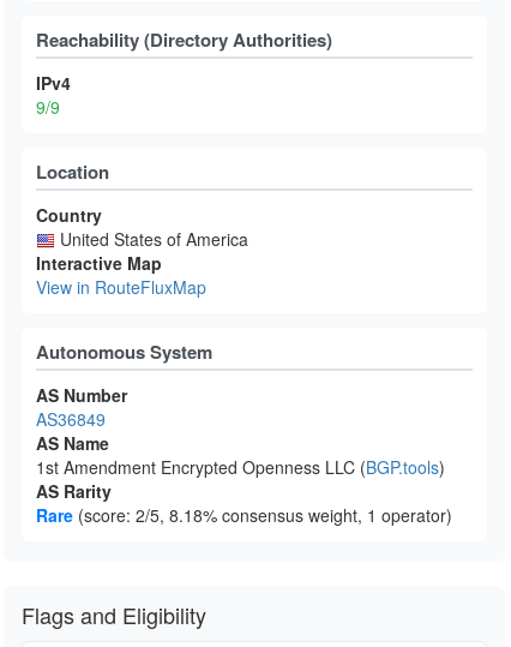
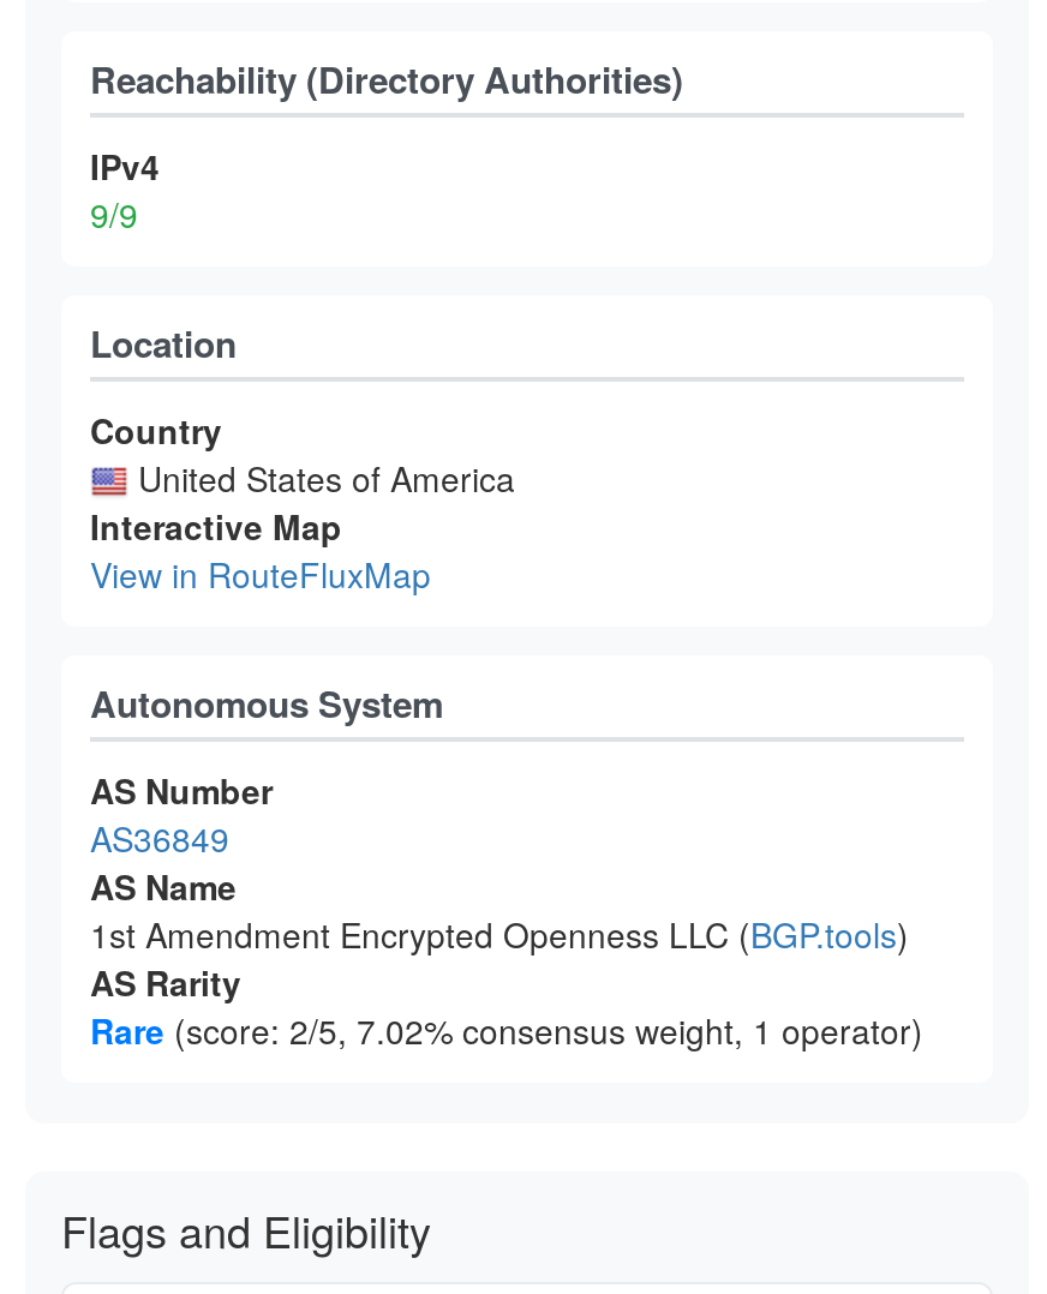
- Rare (score: 2/5, 8.18% consensus weight, 1 operator)
+ Rare (score: 2/5, 7.02% consensus weight, 1 operator)
